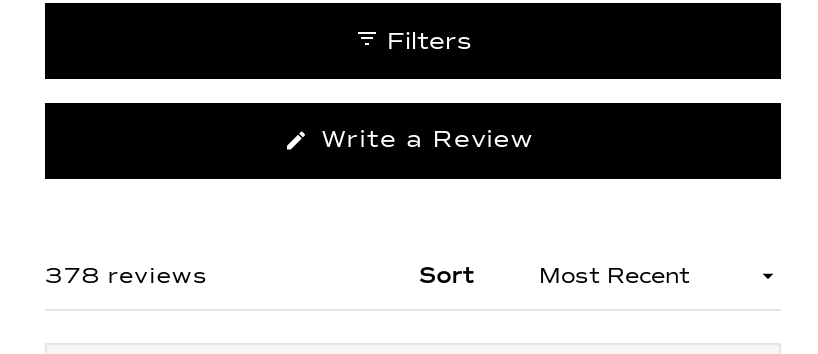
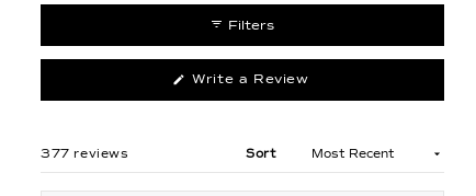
- 378 reviews
+ 377 reviews
